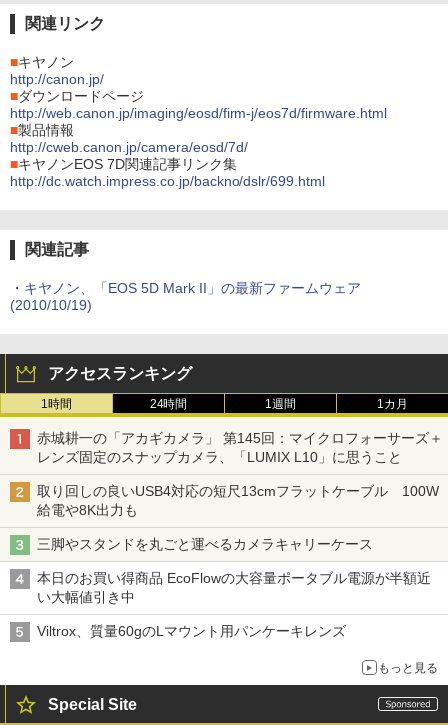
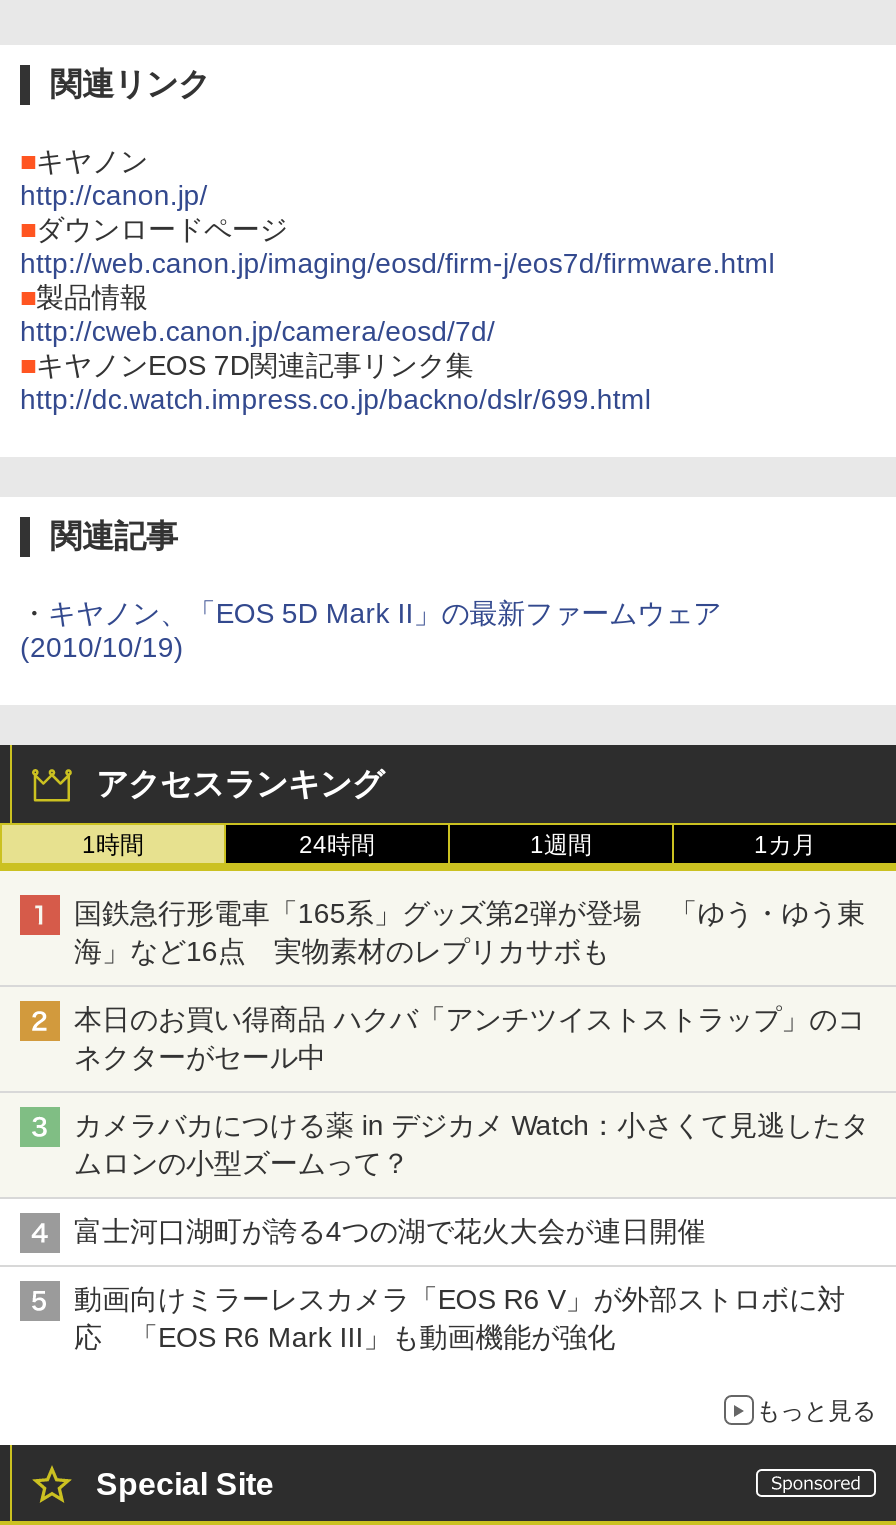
- 赤城耕一の「アカギカメラ」 第145回：マイクロフォーサーズ＋
- レンズ固定のスナップカメラ、「LUMIX L10」に思うこと
+ 国鉄急行形電車「165系」グッズ第2弾が登場 「ゆう・ゆう東
+ 海」など16点 実物素材のレプリカサボも

- 取り回しの良いUSB4対応の短尺13cmフラットケーブル 100W
- 給電や8K出力も
+ 本日のお買い得商品 ハクバ「アンチツイストストラップ」のコ
+ ネクターがセール中

- 三脚やスタンドを丸ごと運べるカメラキャリーケース
+ カメラバカにつける薬 in デジカメ Watch：小さくて見逃したタ
+ ムロンの小型ズームって？

- 本日のお買い得商品 EcoFlowの大容量ポータブル電源が半額近
- い大幅値引き中
+ 富士河口湖町が誇る4つの湖で花火大会が連日開催

- Viltrox、質量60gのLマウント用パンケーキレンズ
+ 動画向けミラーレスカメラ「EOS R6 V」が外部ストロボに対
+ 応 「EOS R6 Mark III」も動画機能が強化
